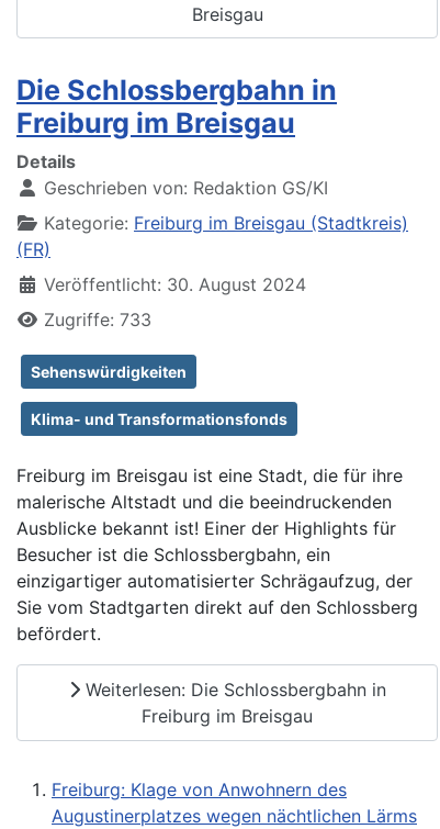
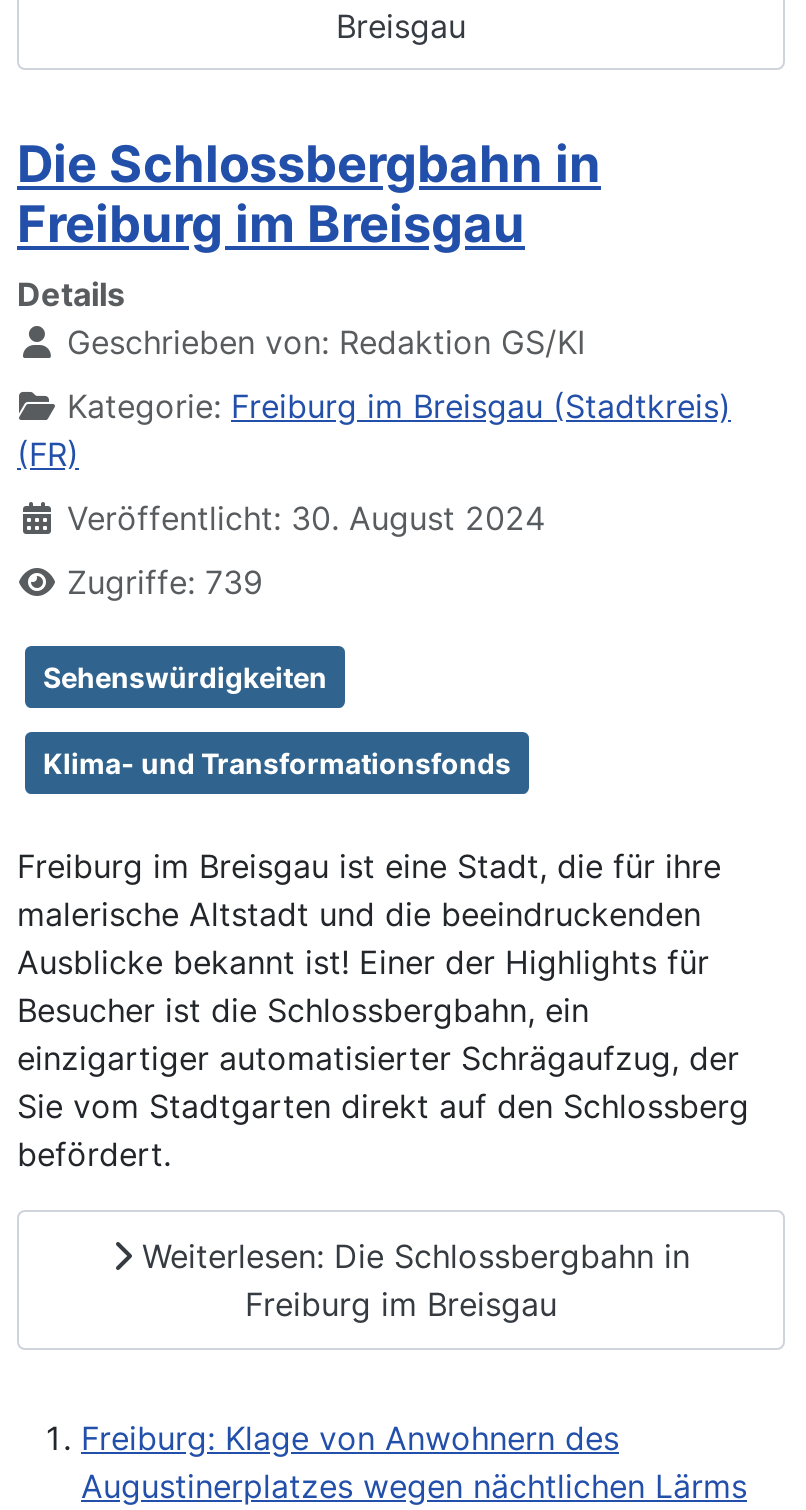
- Zugriffe: 733
+ Zugriffe: 739
